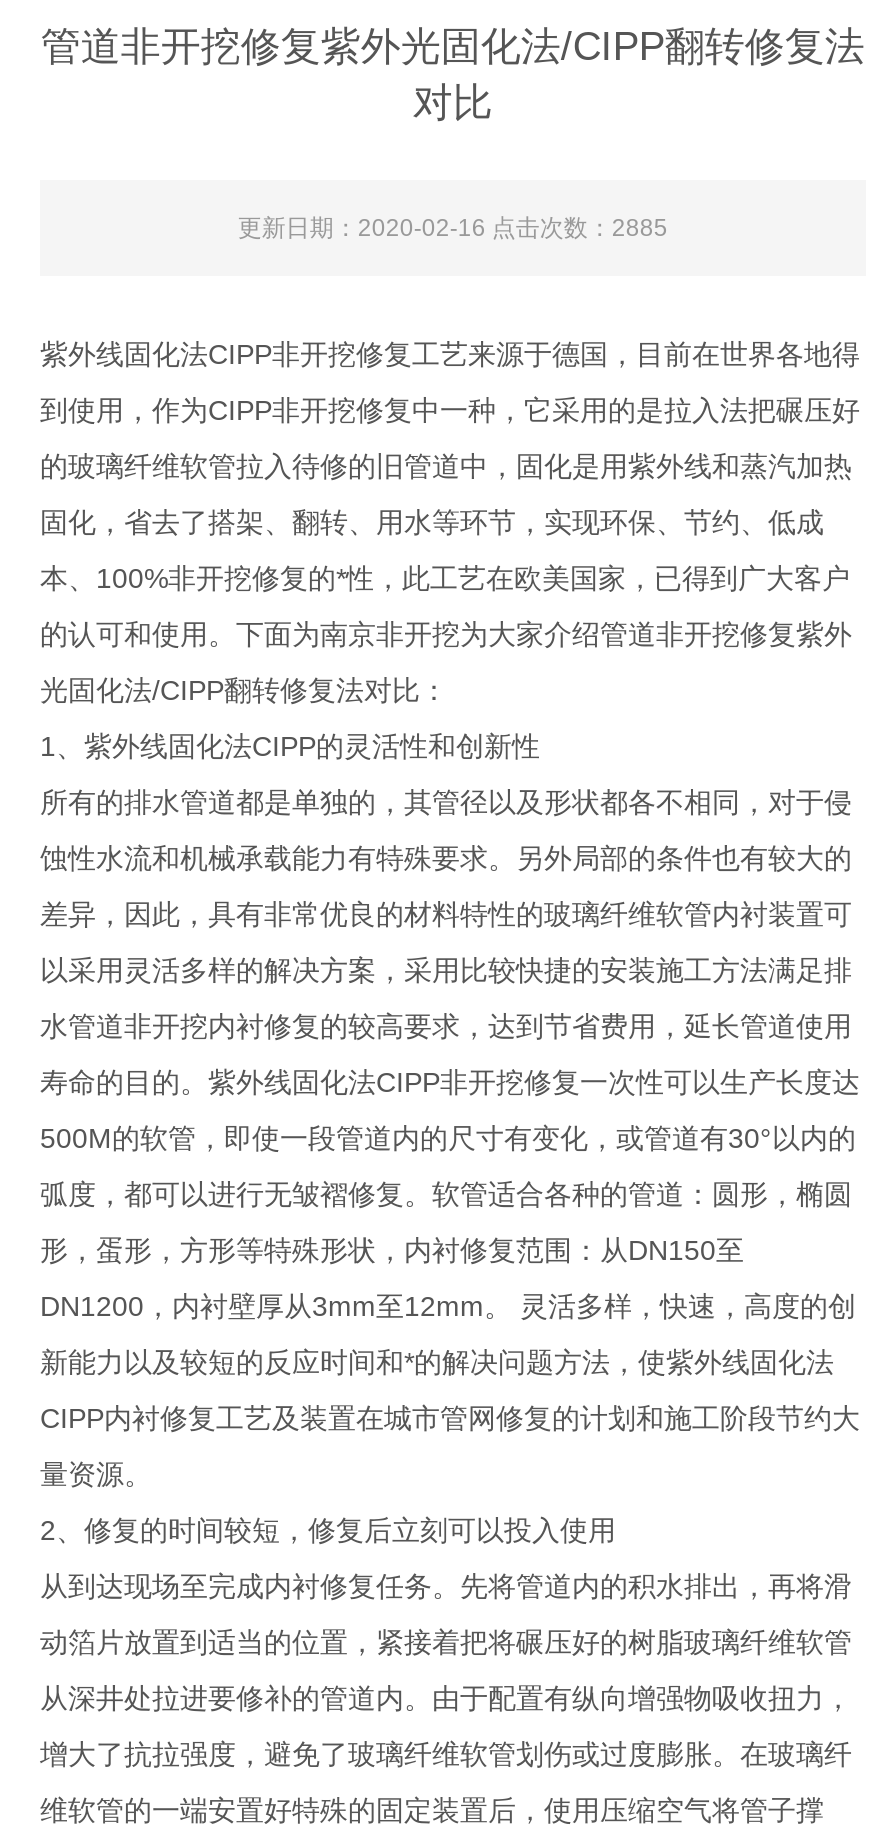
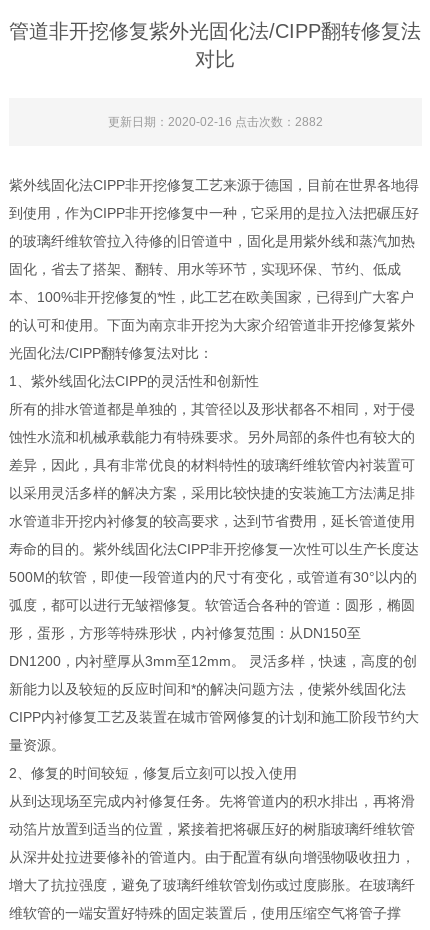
- 更新日期：2020-02-16 点击次数：2885
+ 更新日期：2020-02-16 点击次数：2882
